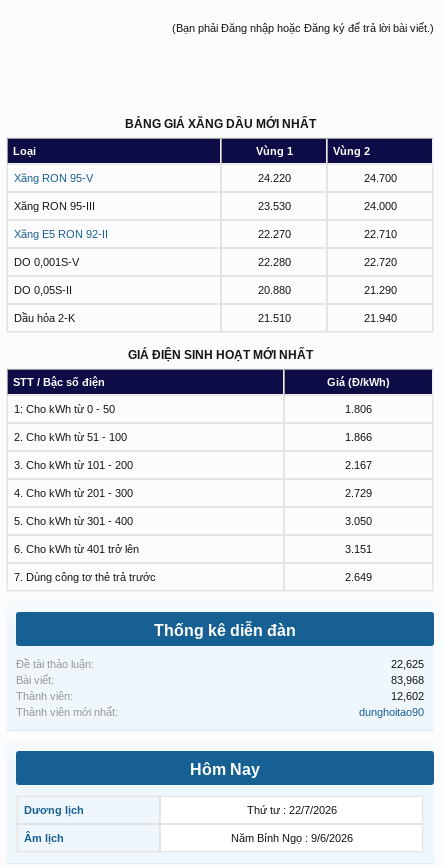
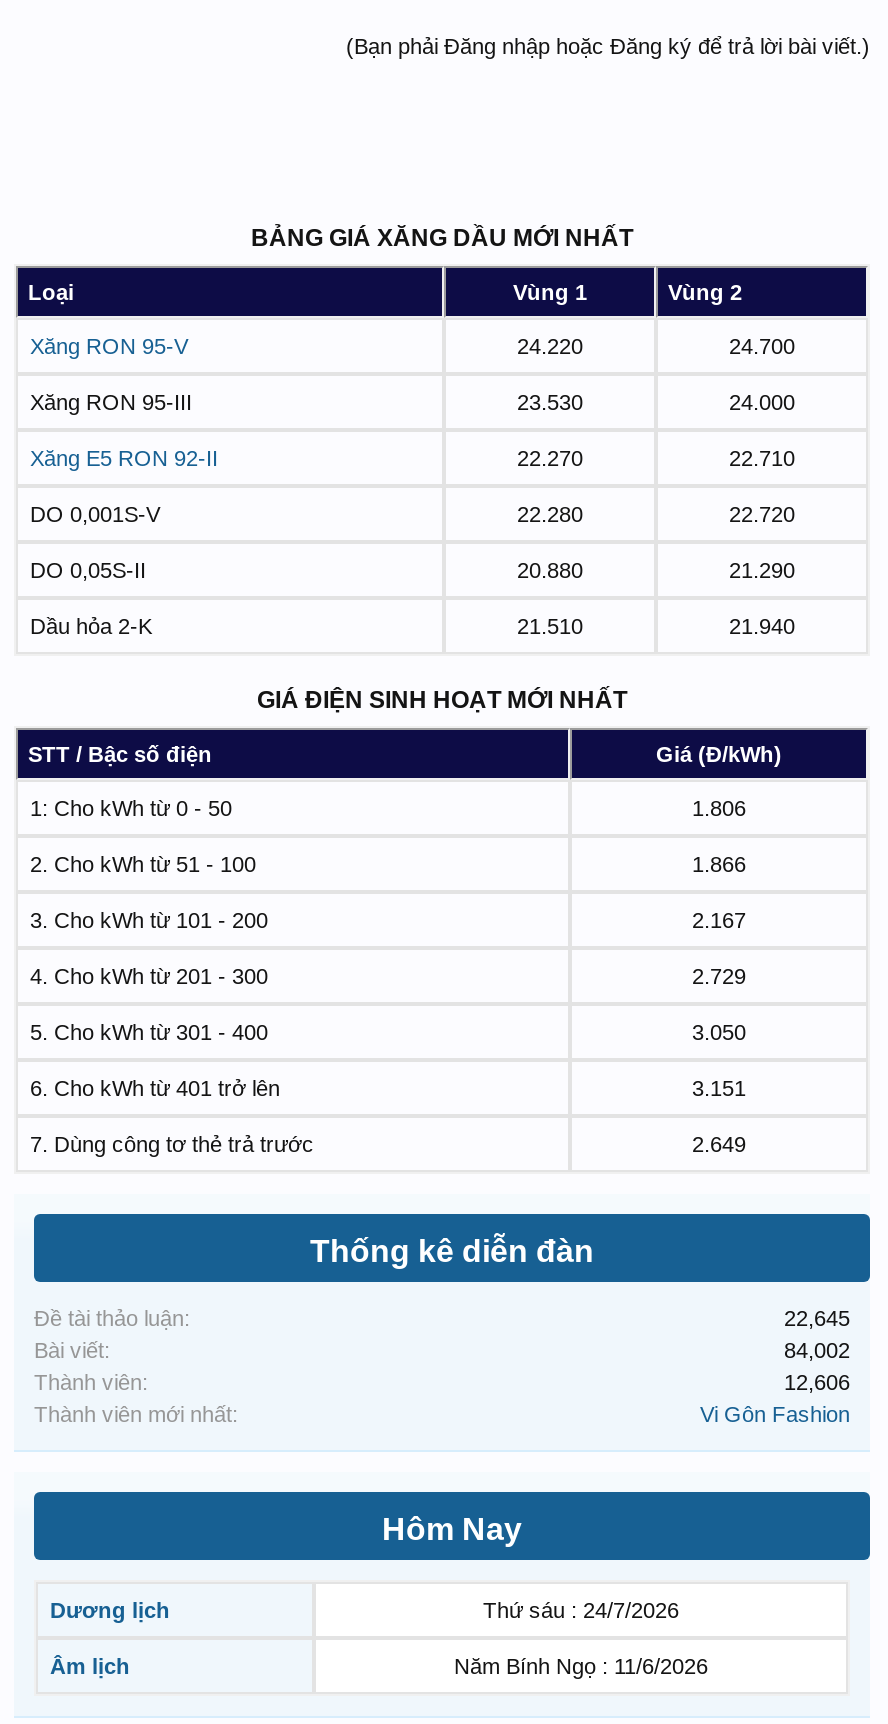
- 22,625
+ 22,645

- 83,968
+ 84,002

- 12,602
+ 12,606

- dunghoitao90
+ Vi Gôn Fashion

- Thứ tư : 22/7/2026
+ Thứ sáu : 24/7/2026

- Năm Bính Ngọ : 9/6/2026
+ Năm Bính Ngọ : 11/6/2026
